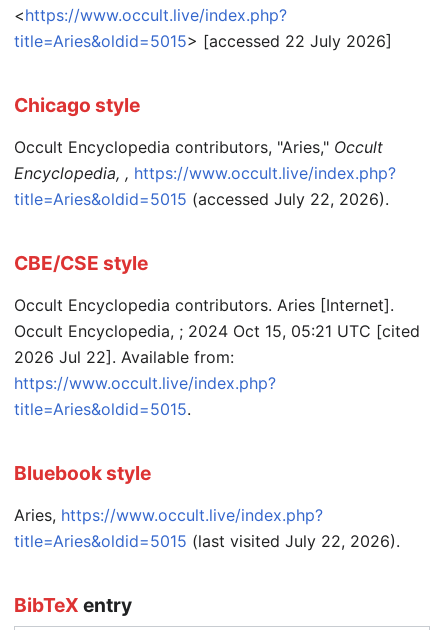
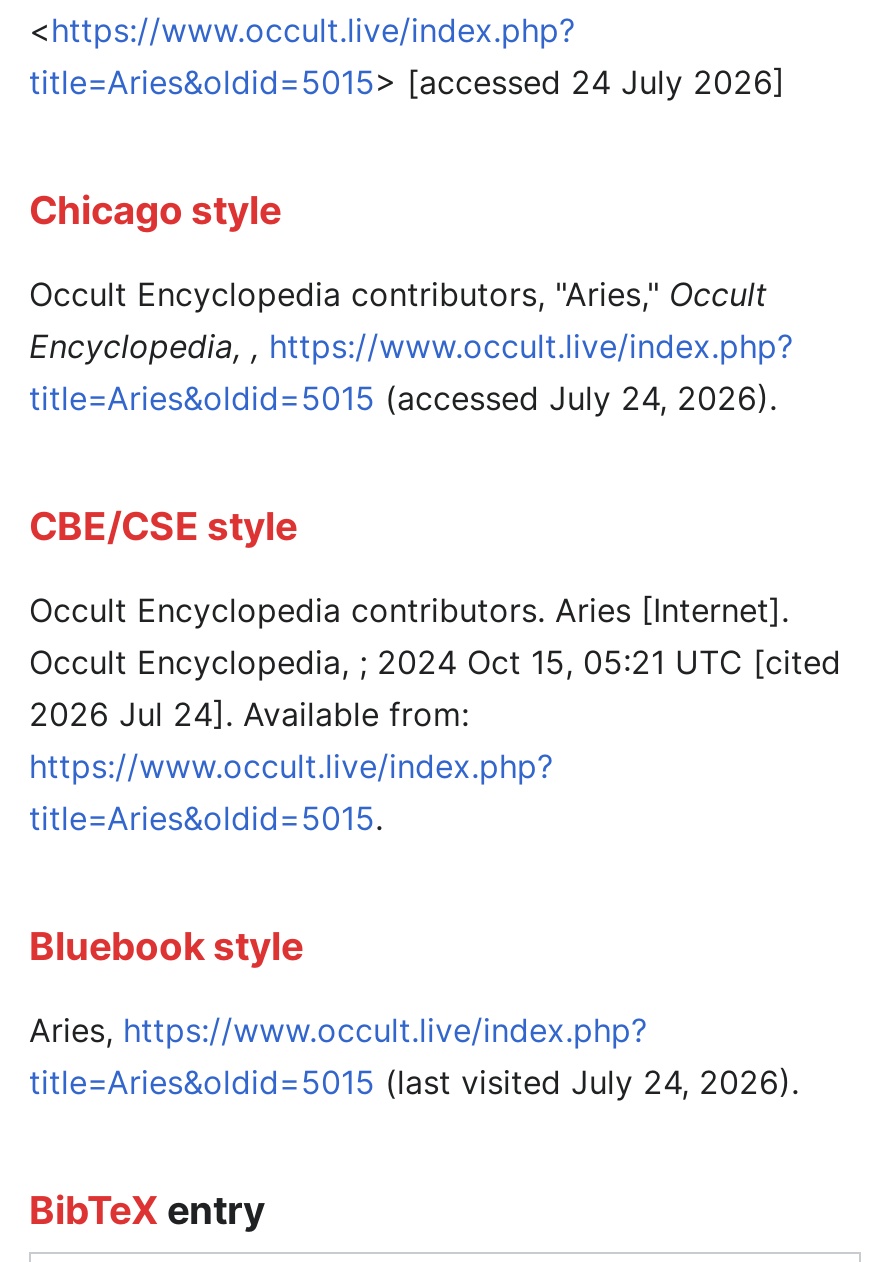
- title=Aries&oldid=5015> [accessed 22 July 2026]
+ title=Aries&oldid=5015> [accessed 24 July 2026]

- title=Aries&oldid=5015 (accessed July 22, 2026).
+ title=Aries&oldid=5015 (accessed July 24, 2026).

- 2026 Jul 22]. Available from:
+ 2026 Jul 24]. Available from:

- title=Aries&oldid=5015 (last visited July 22, 2026).
+ title=Aries&oldid=5015 (last visited July 24, 2026).
